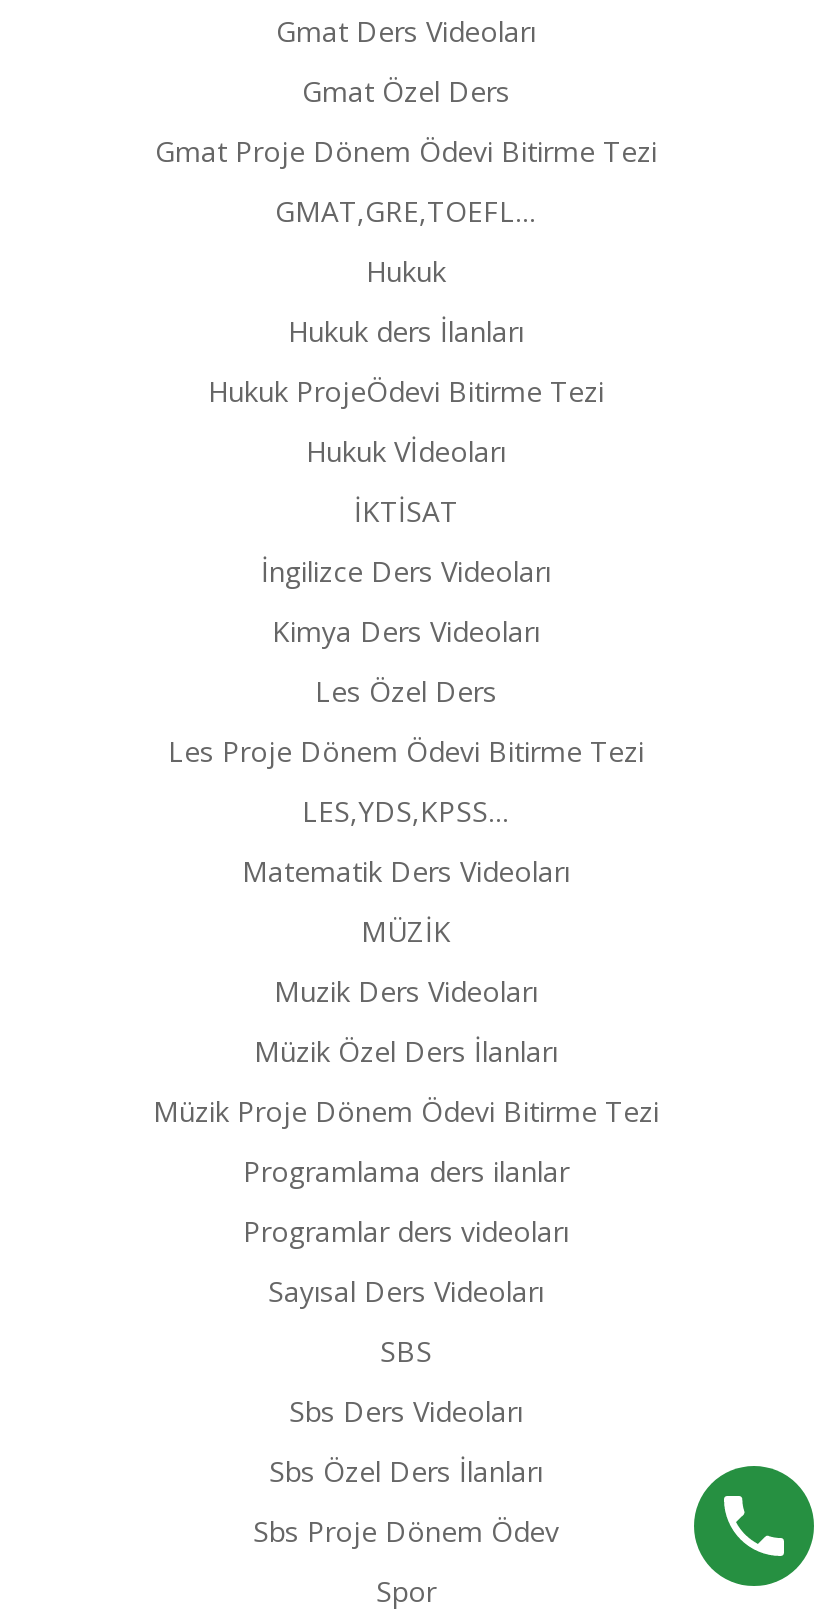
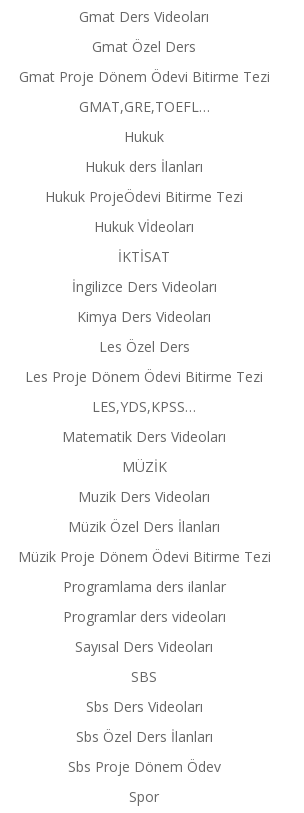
- [image]
